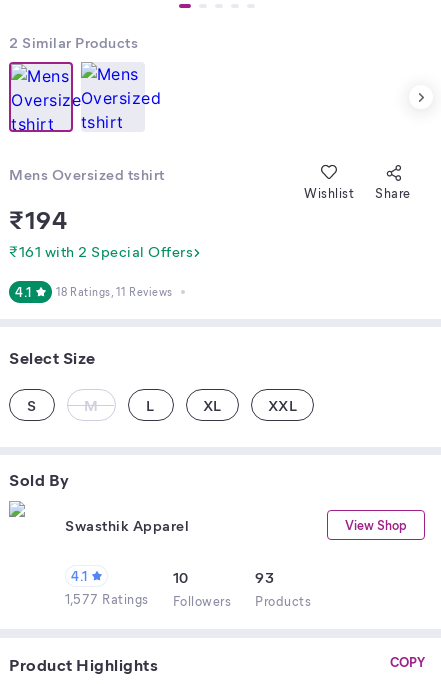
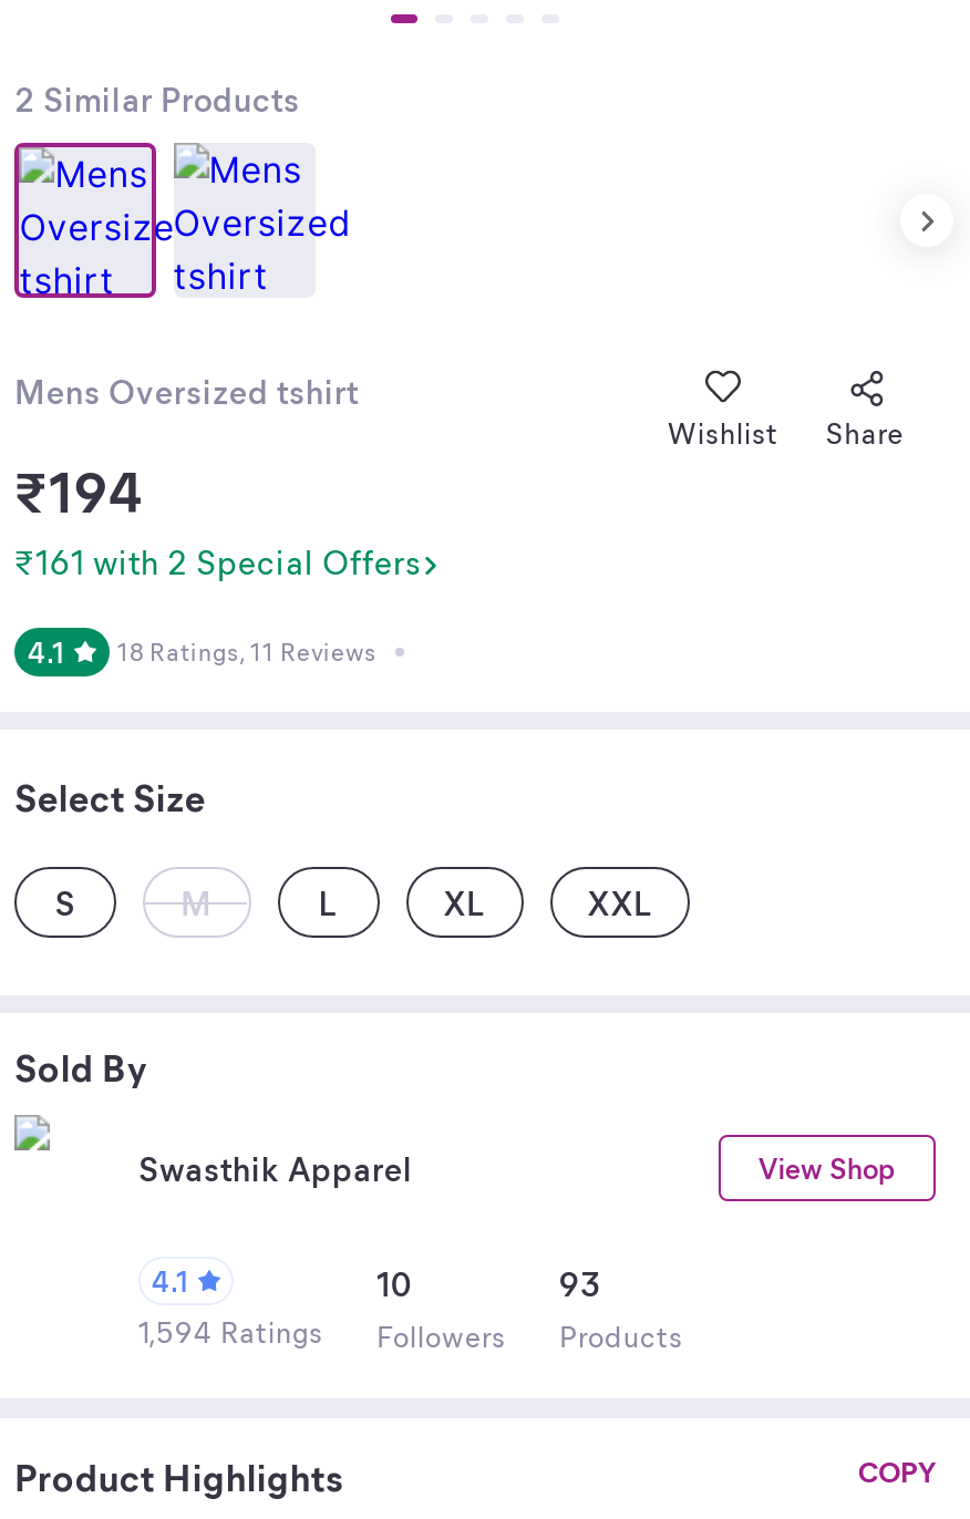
- 1,577 Ratings Followers Products
+ 1,594 Ratings Followers Products
